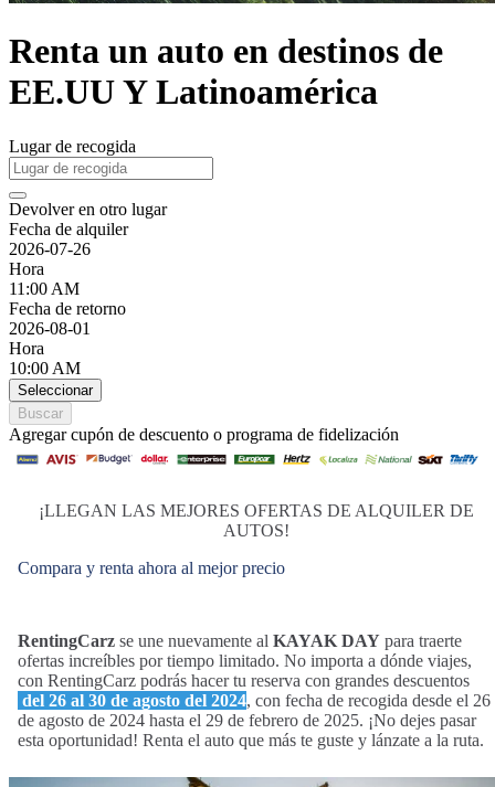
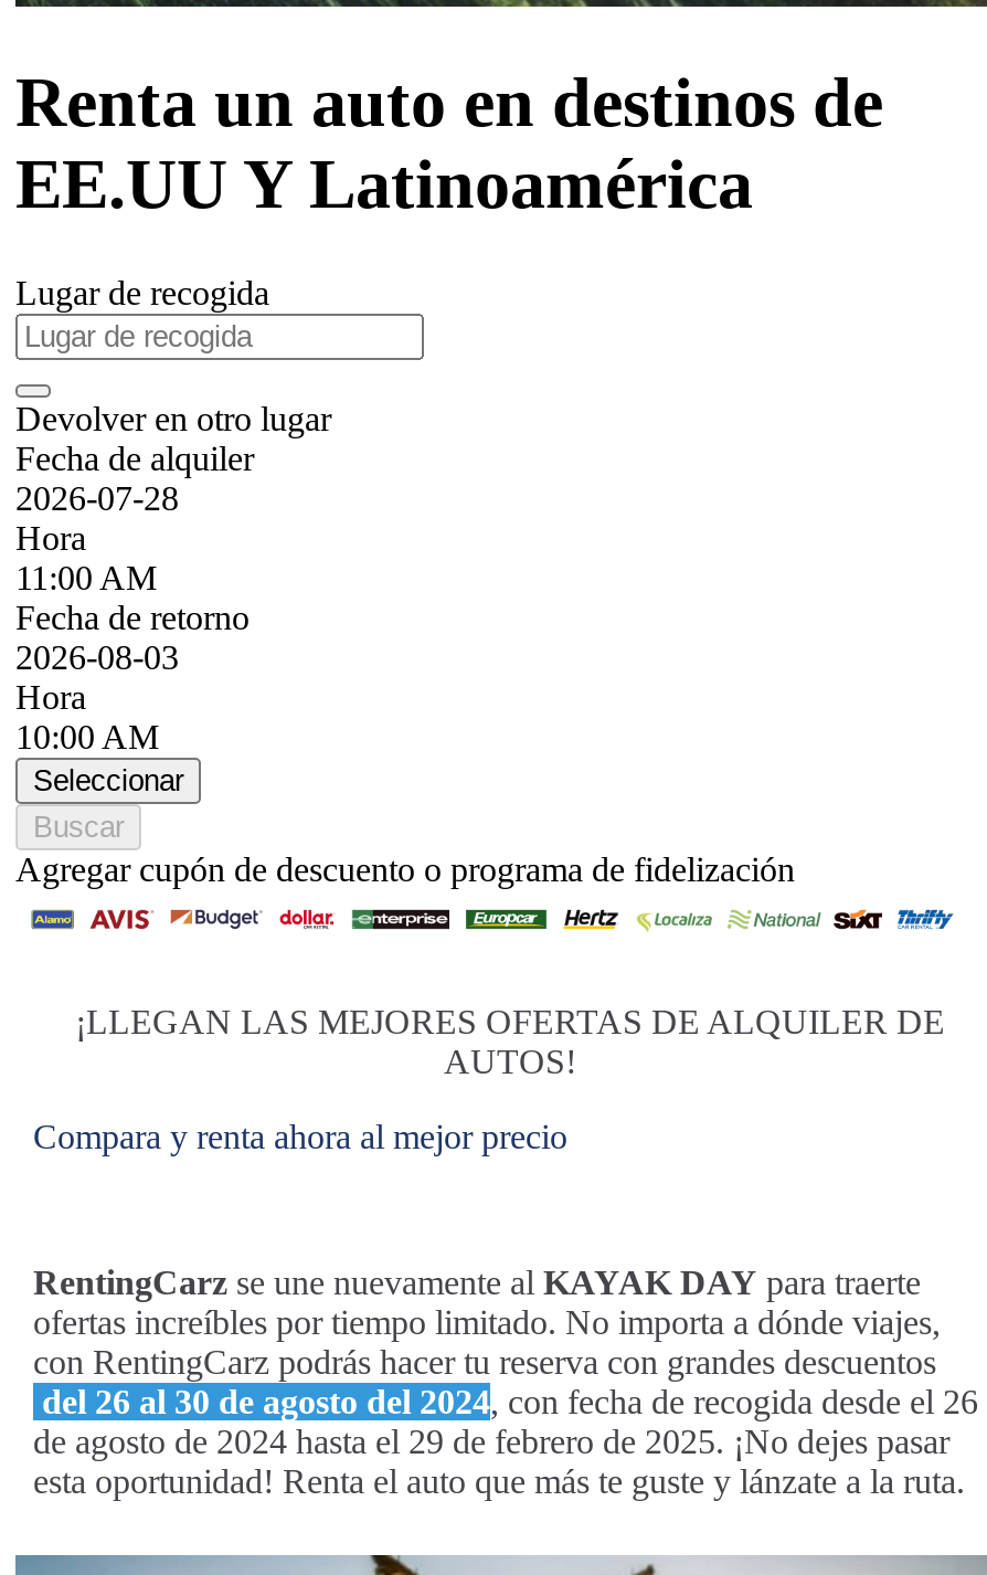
- 2026-07-26
+ 2026-07-28

- 2026-08-01
+ 2026-08-03
